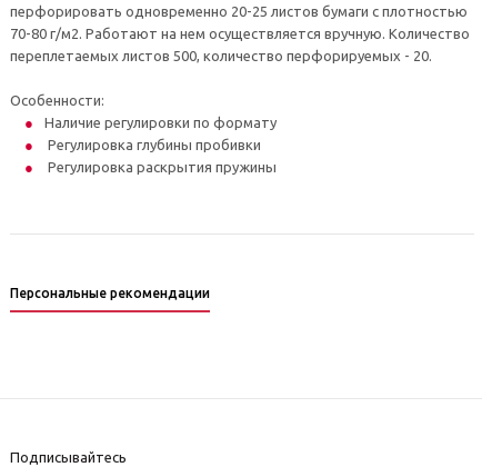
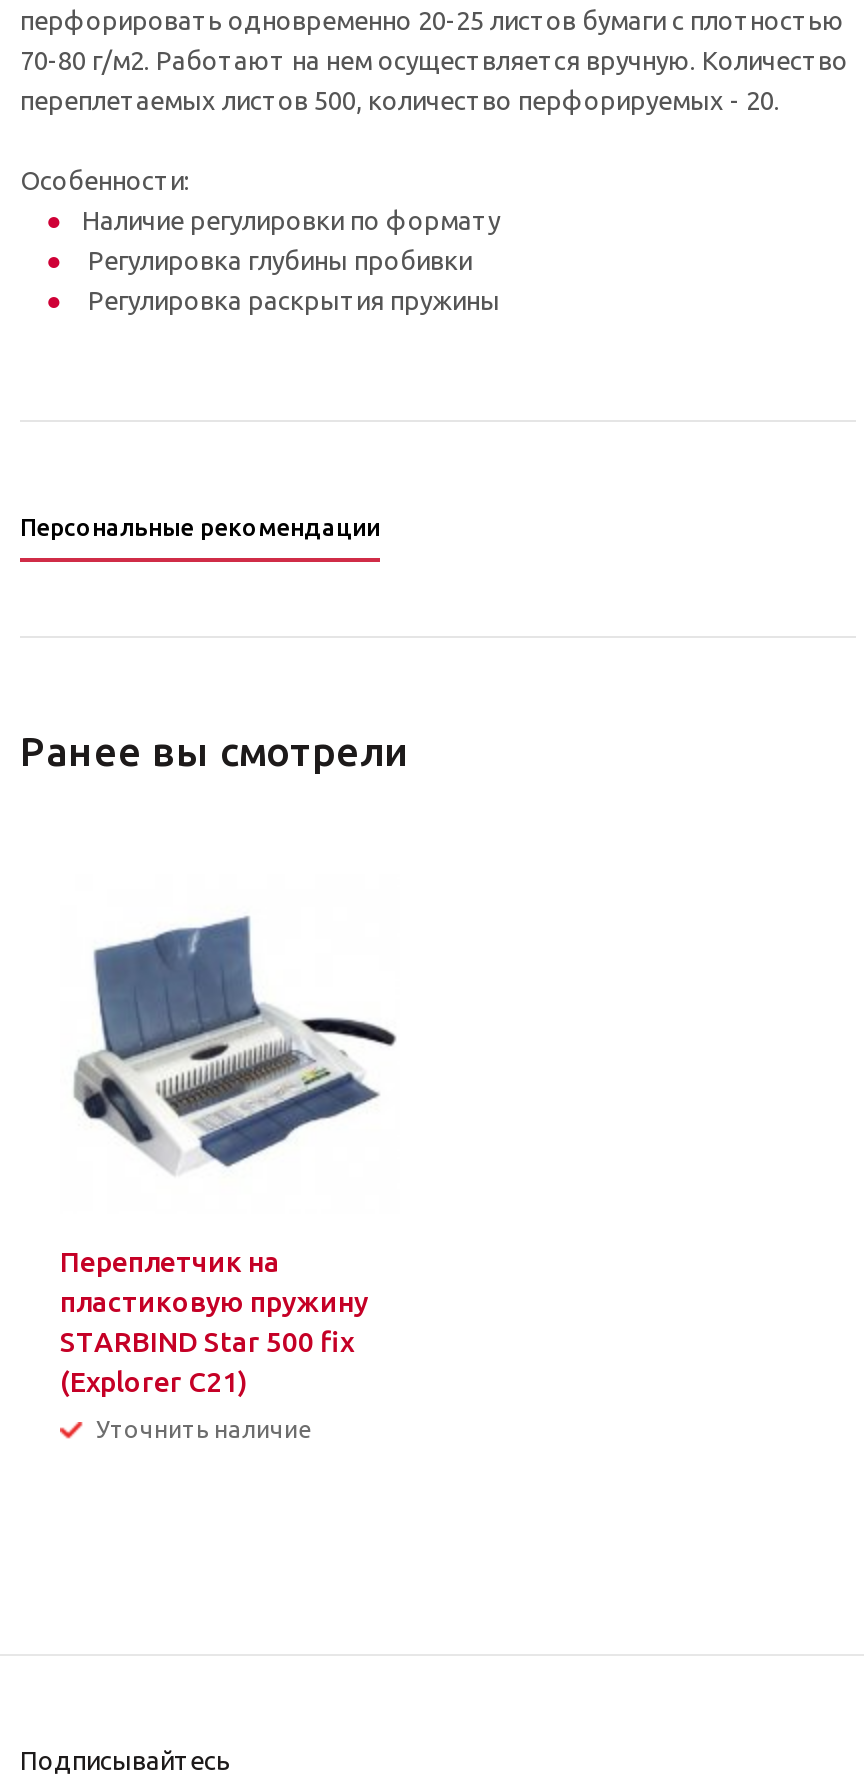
+ Ранее вы смотрели

+ [image]
+ Переплетчик на
+ пластиковую пружину
+ STARBIND Star 500 fix
+ (Explorer C21)
+ Уточнить наличие
